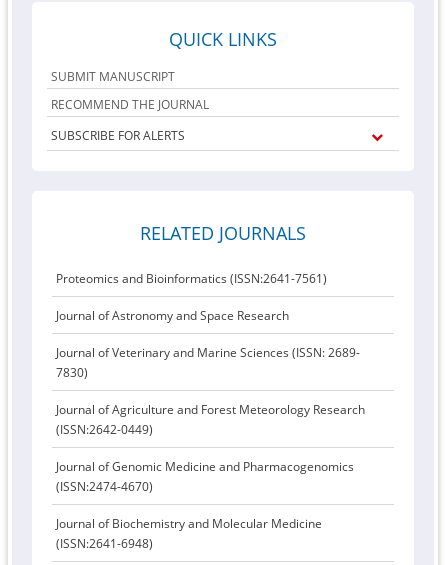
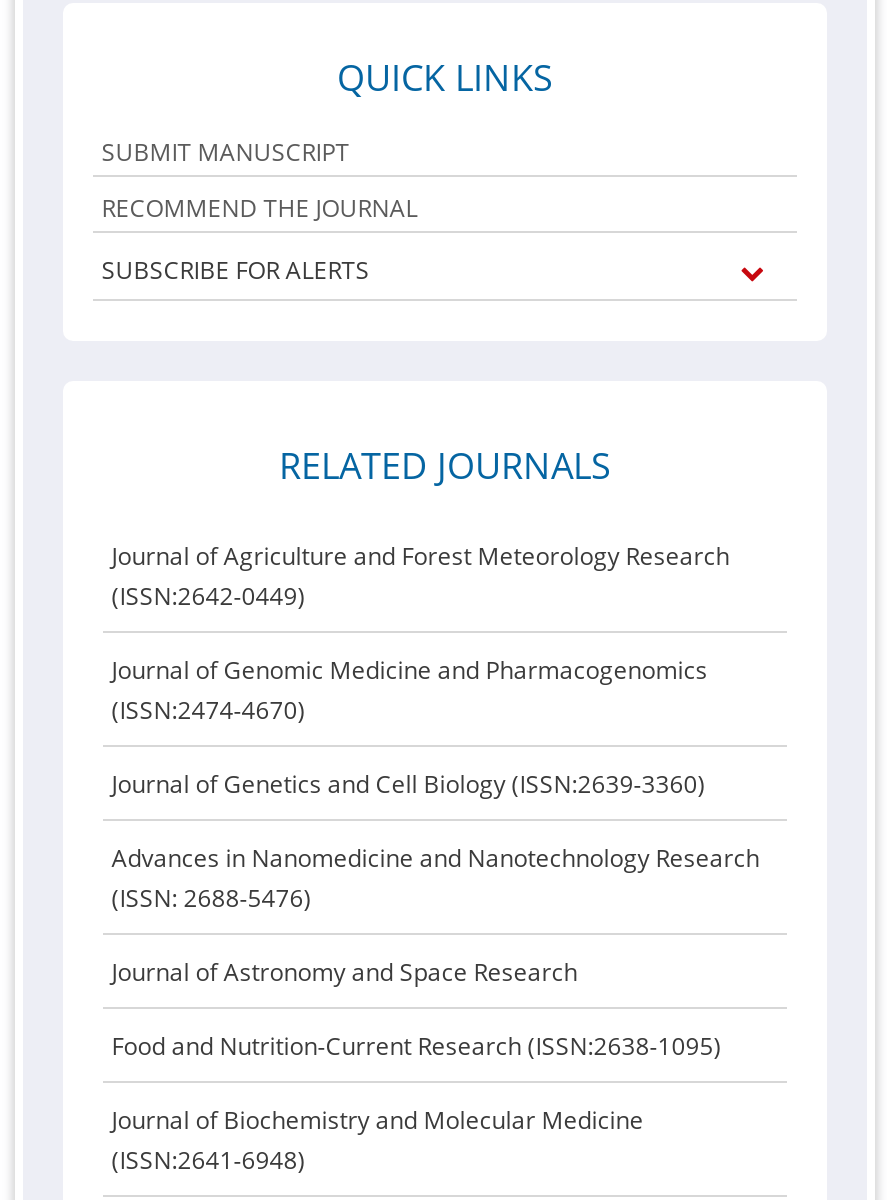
- Proteomics and Bioinformatics (ISSN:2641-7561)
- Journal of Veterinary and Marine Sciences (ISSN: 2689-
- 7830)

moved down: Journal of Astronomy and Space Research

moved up: Journal of Agriculture and Forest Meteorology Research | (ISSN:2642-0449) | Journal of Genomic Medicine and Pharmacogenomics | (ISSN:2474-4670)

+ Journal of Genetics and Cell Biology (ISSN:2639-3360)
+ Advances in Nanomedicine and Nanotechnology Research
+ (ISSN: 2688-5476)
+ Food and Nutrition-Current Research (ISSN:2638-1095)
